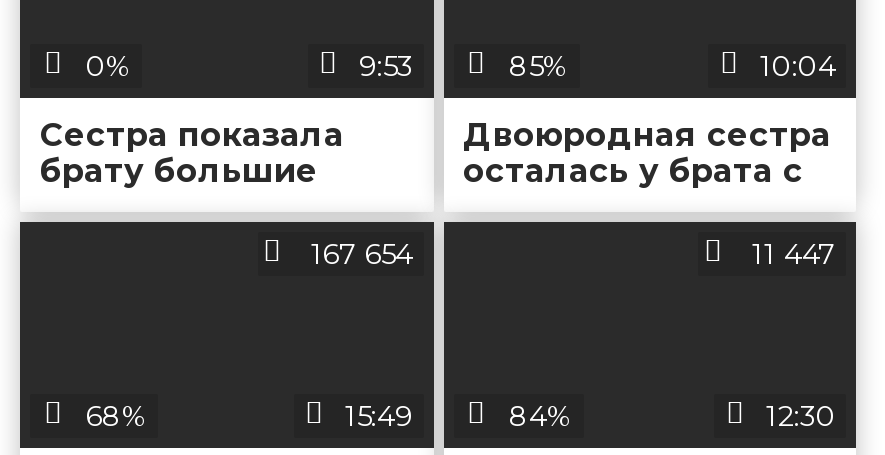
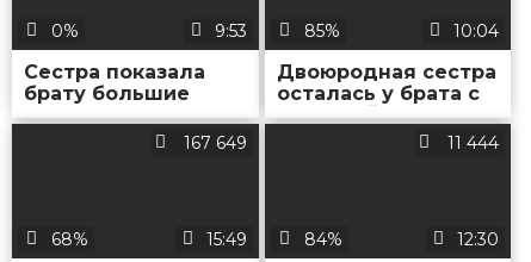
- 167 654
+ 167 649

- 11 447
+ 11 444
